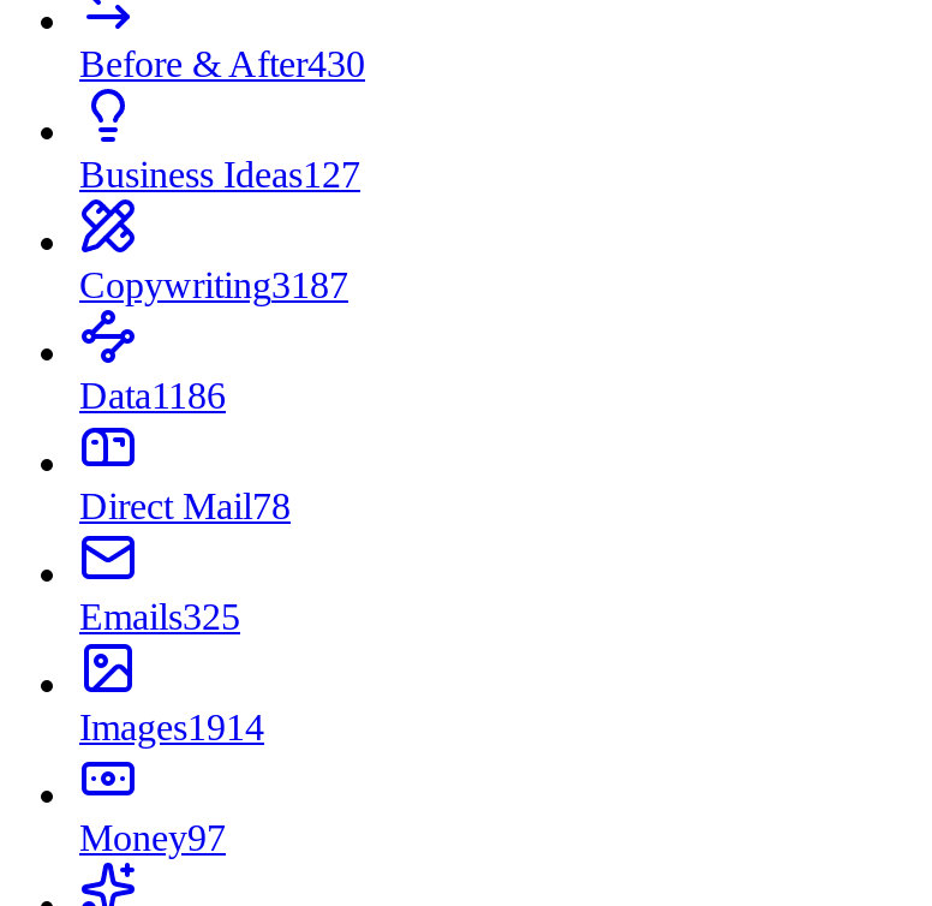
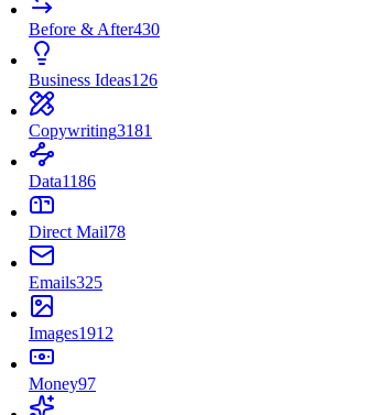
- Business Ideas127
+ Business Ideas126

- Copywriting3187
+ Copywriting3181

- Images1914
+ Images1912
